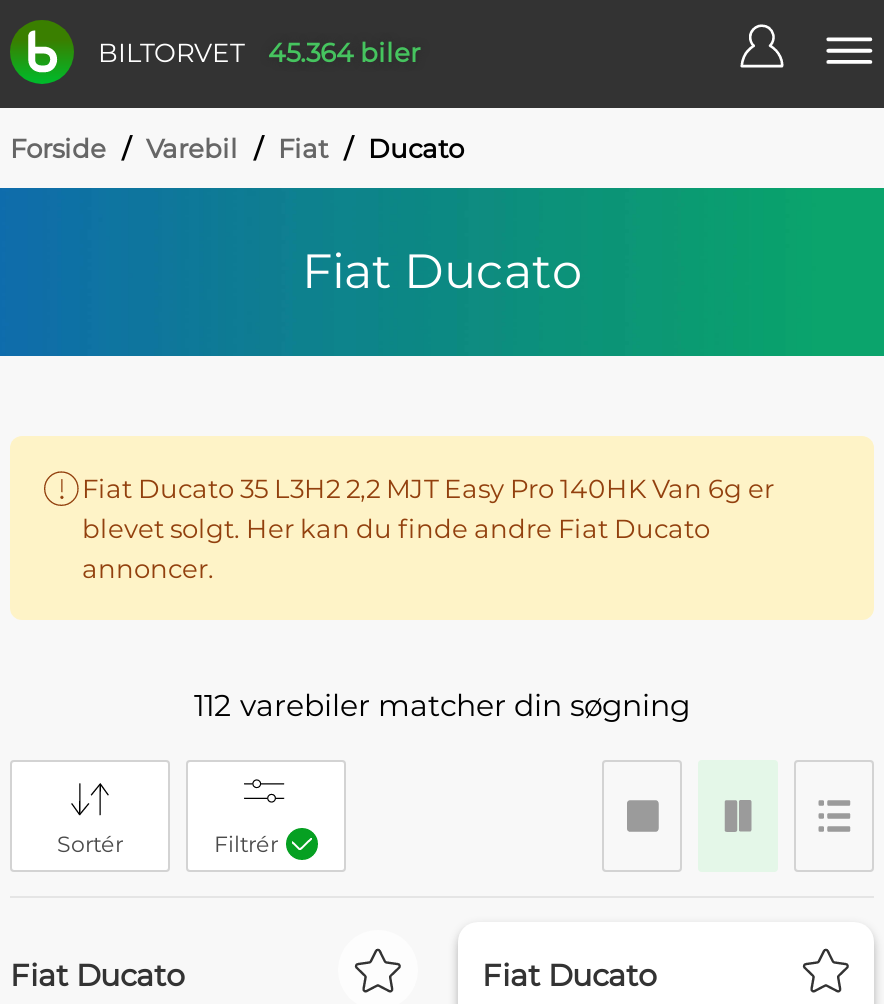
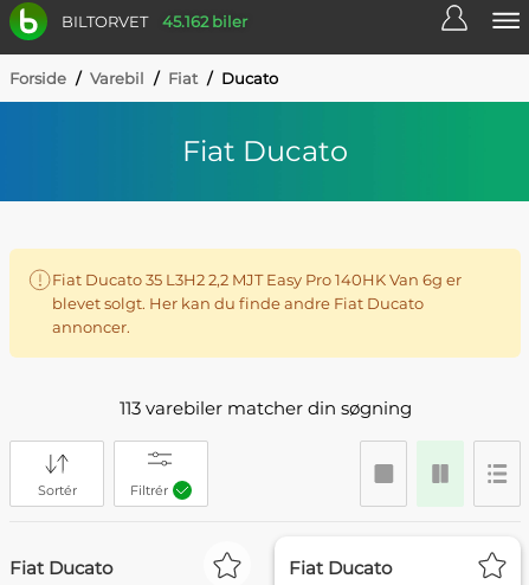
- BILTORVET 45.364 biler
+ BILTORVET 45.162 biler

- 112 varebiler matcher din søgning
+ 113 varebiler matcher din søgning
